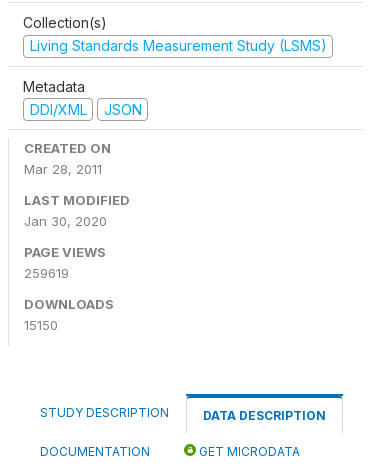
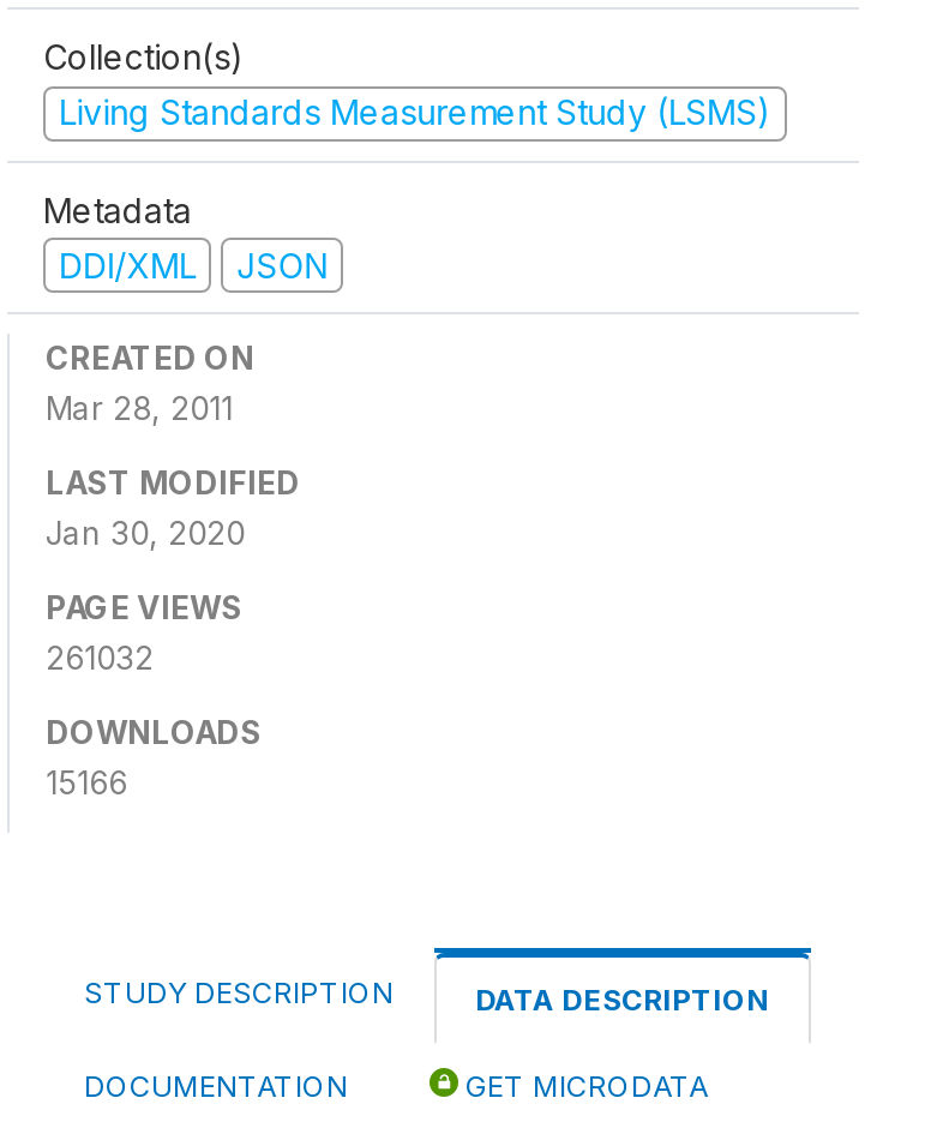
- 259619
+ 261032

- 15150
+ 15166
